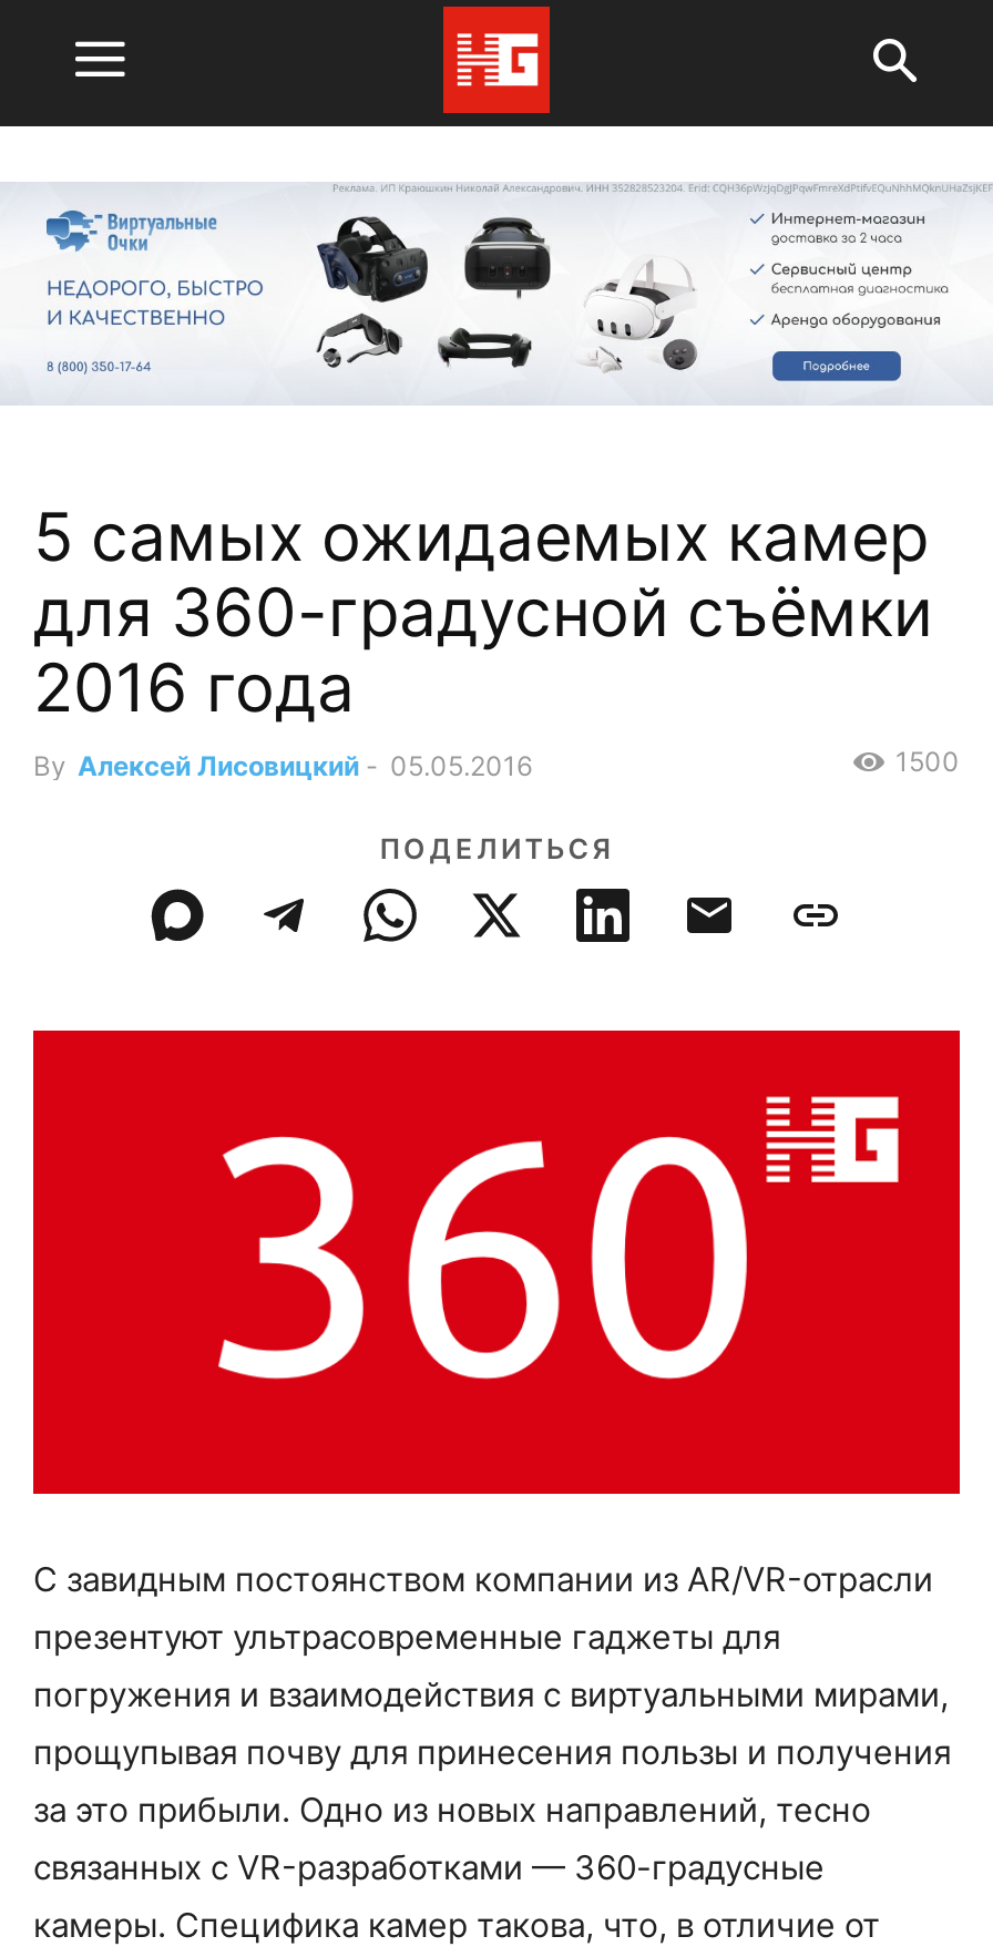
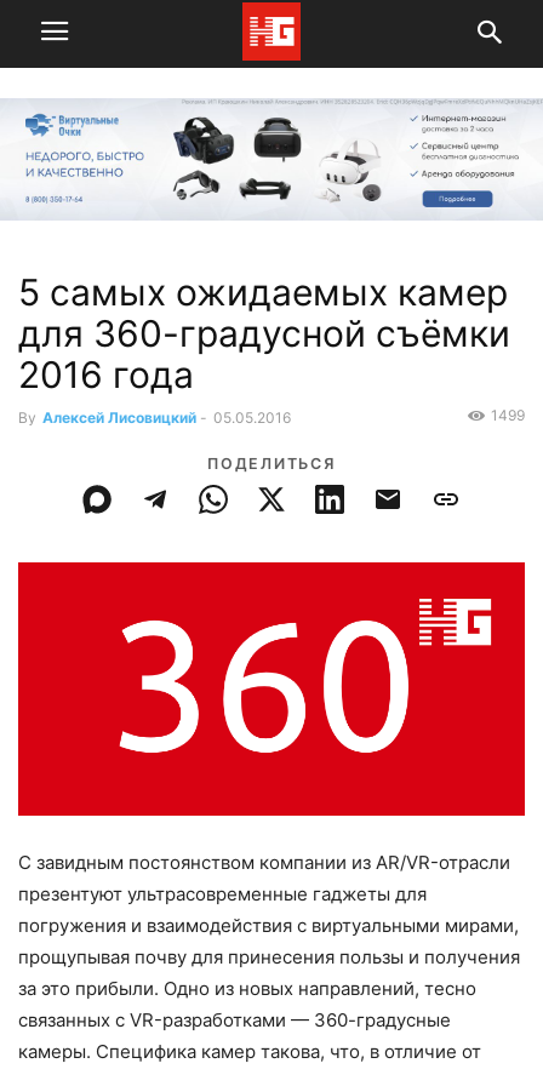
- 1500
+ 1499
